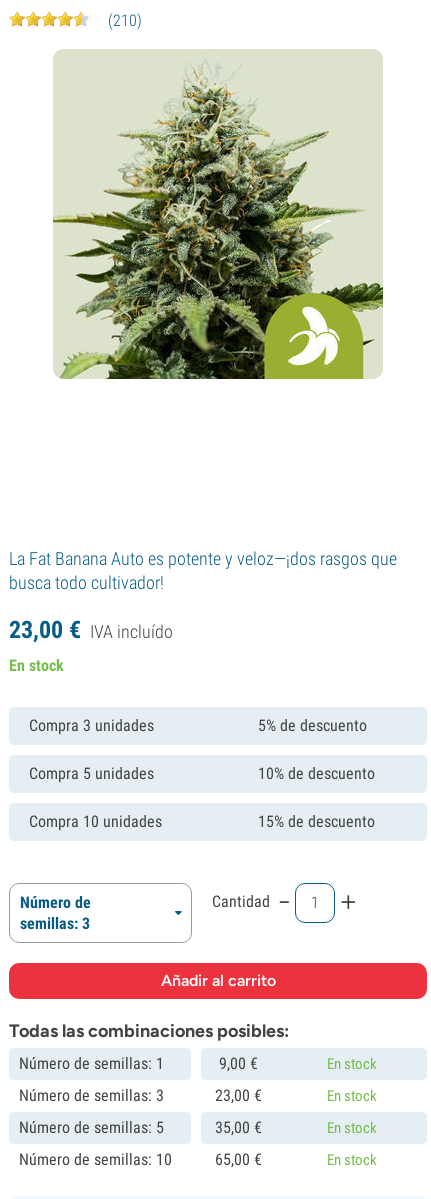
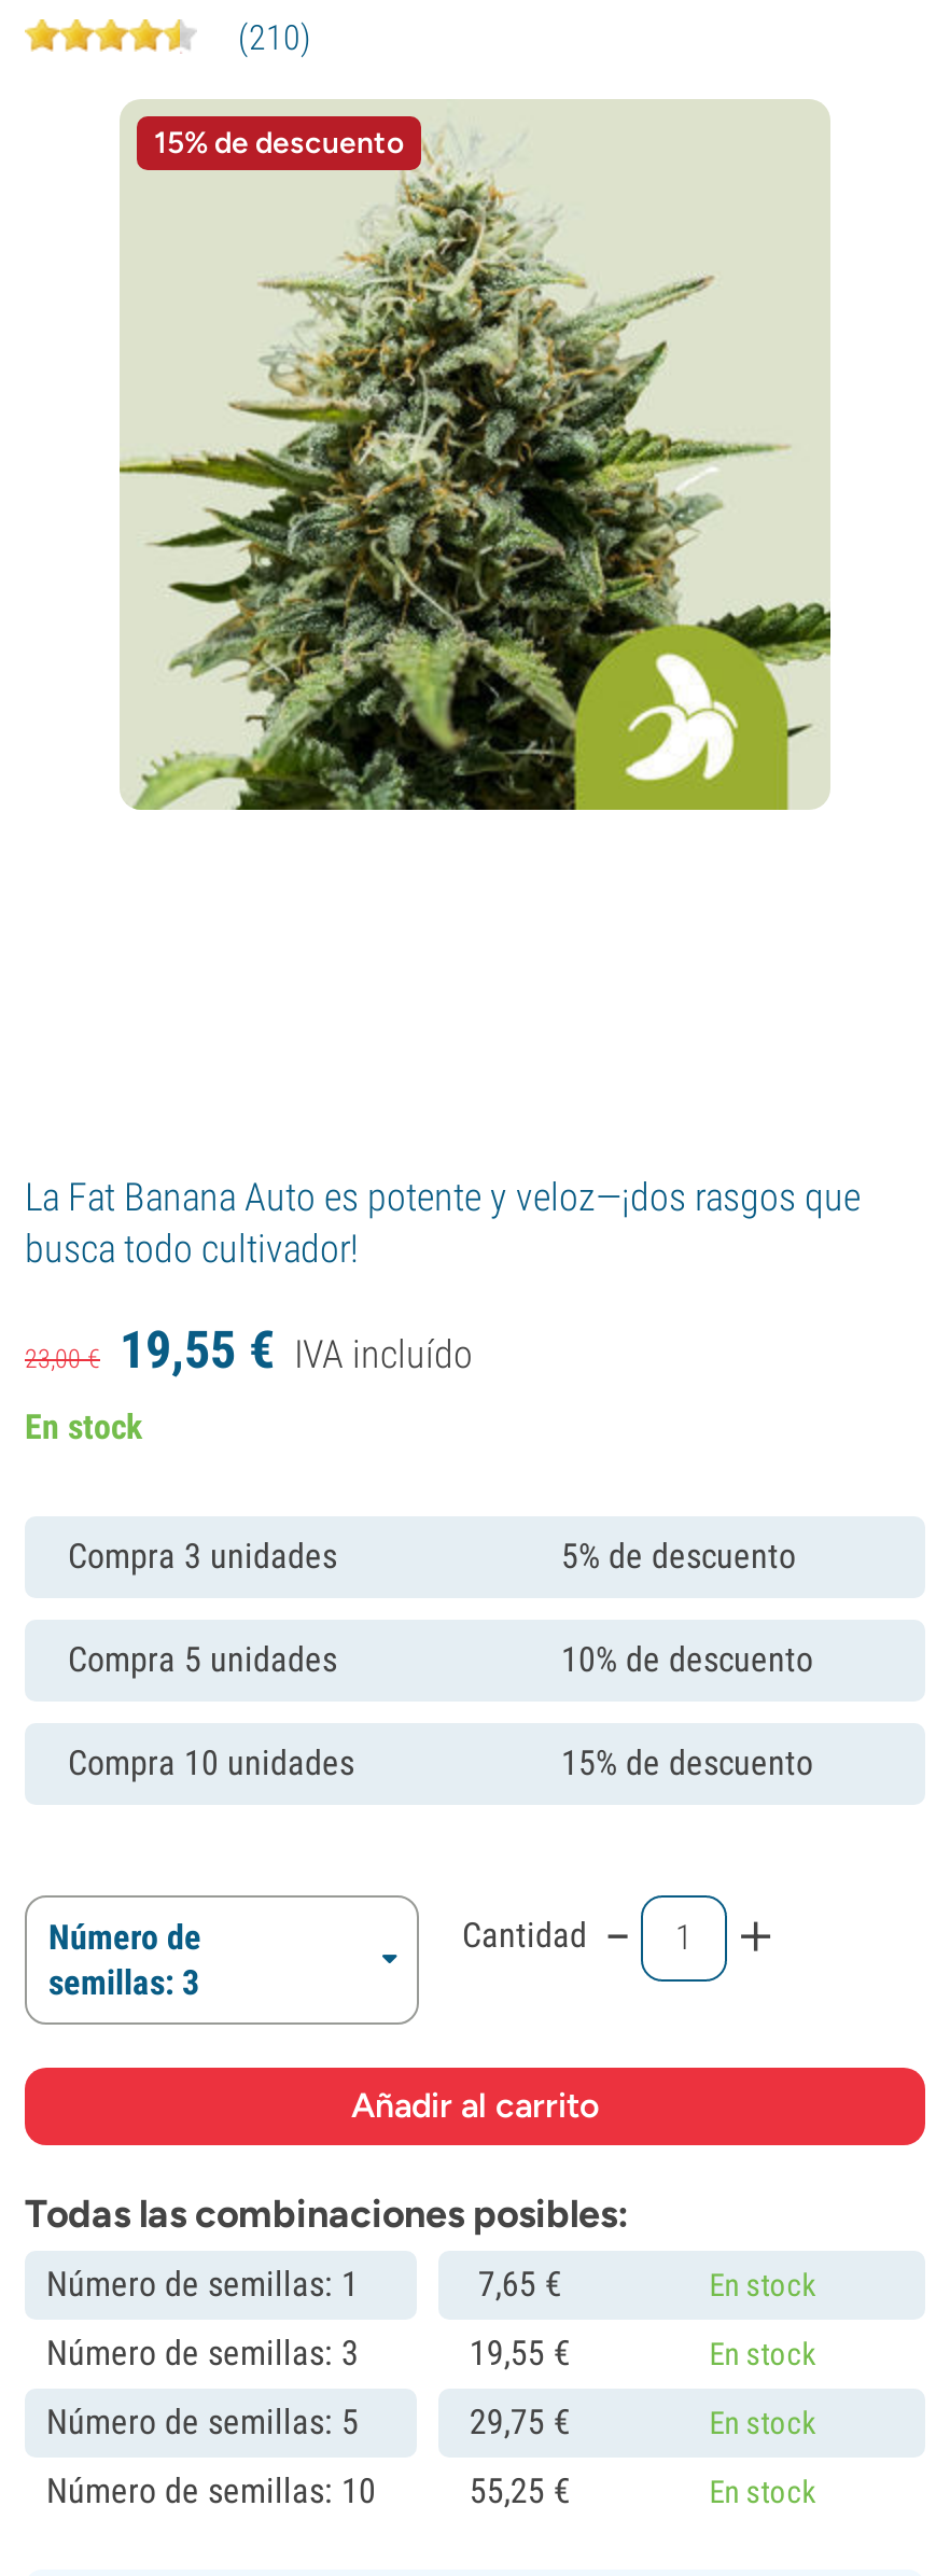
+ 15% de descuento

- 23,00 € IVA incluído
+ 23,00€
+ 19,55 € IVA incluído

- 9,00 €
+ 7,65 €

- 23,00 €
+ 19,55 €

- 35,00 €
+ 29,75 €

- 65,00 €
+ 55,25 €
